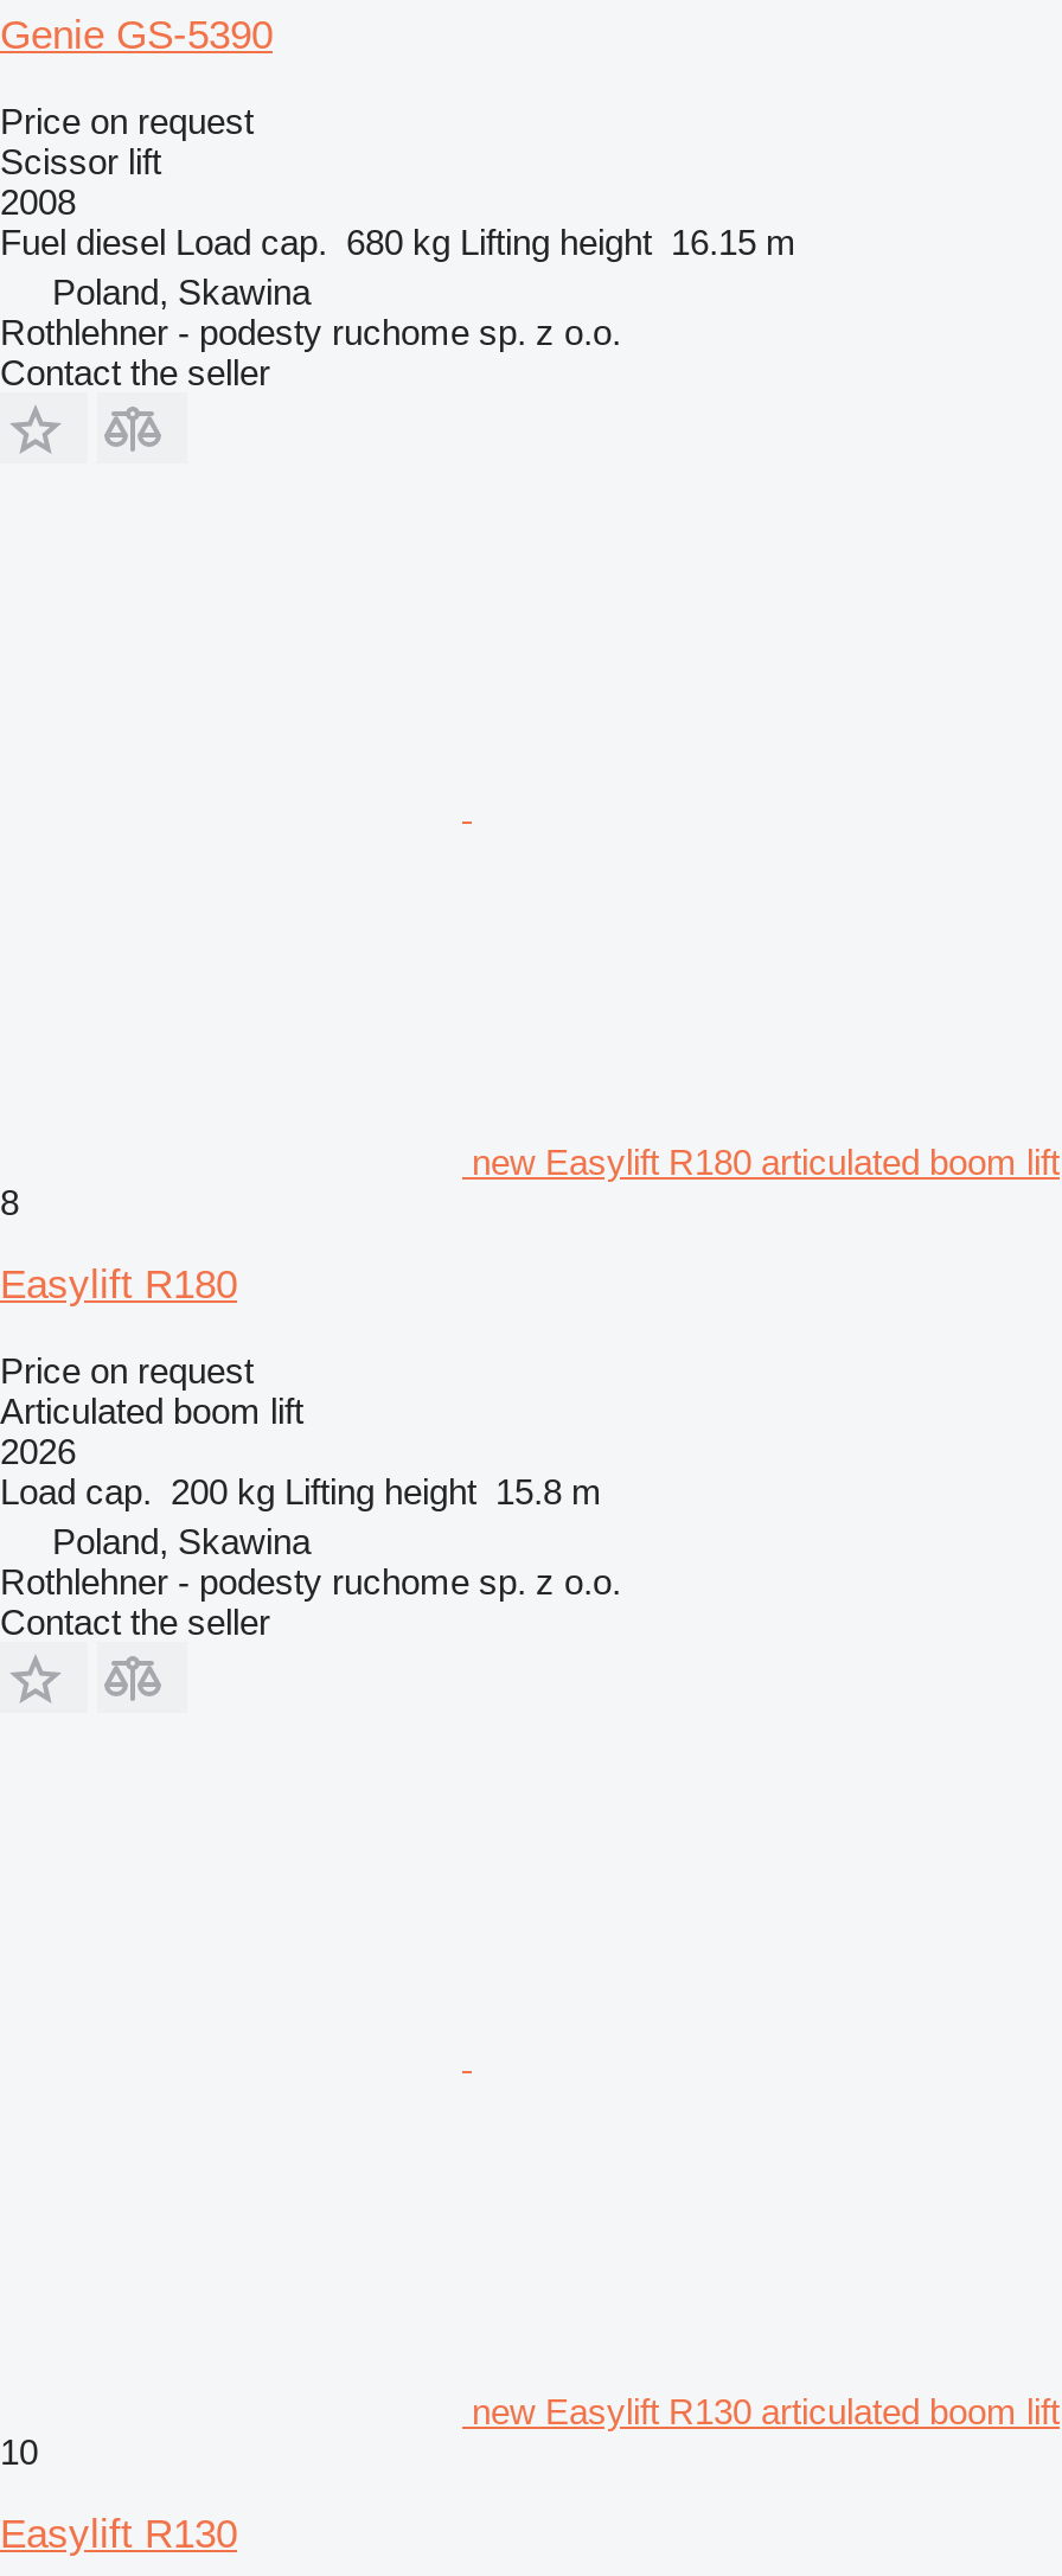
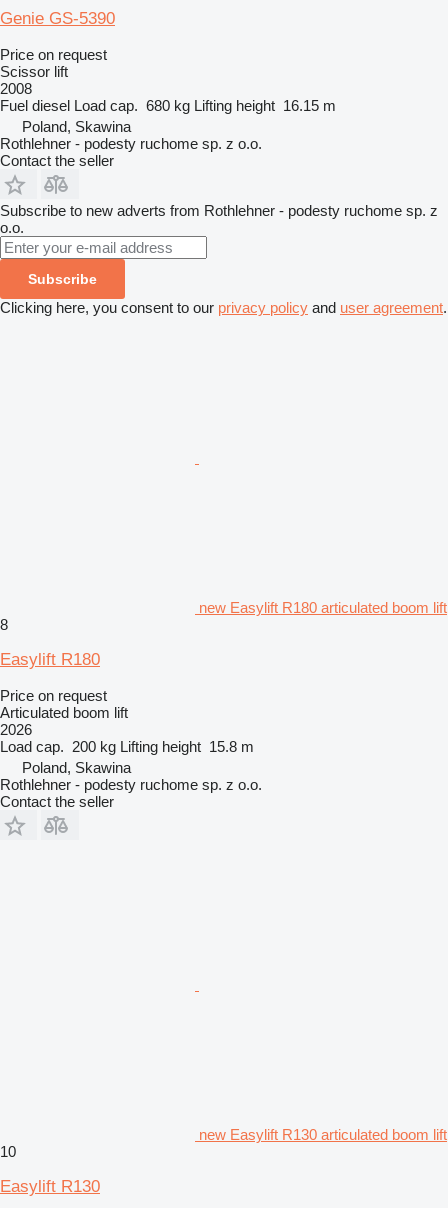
+ Subscribe to new adverts from Rothlehner - podesty ruchome sp. z
+ o.o.
+ Subscribe
+ Clicking here, you consent to our privacy policy and user agreement.
